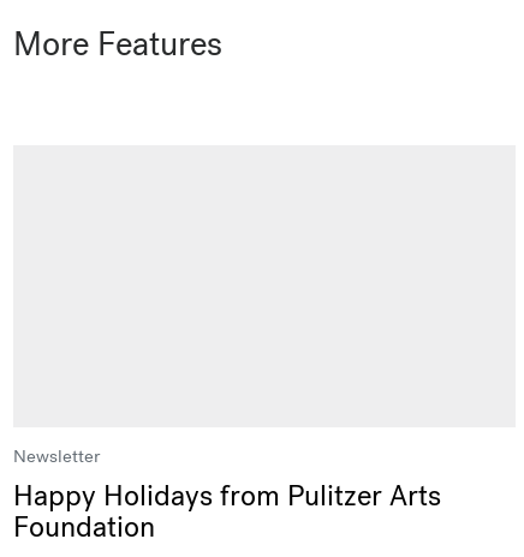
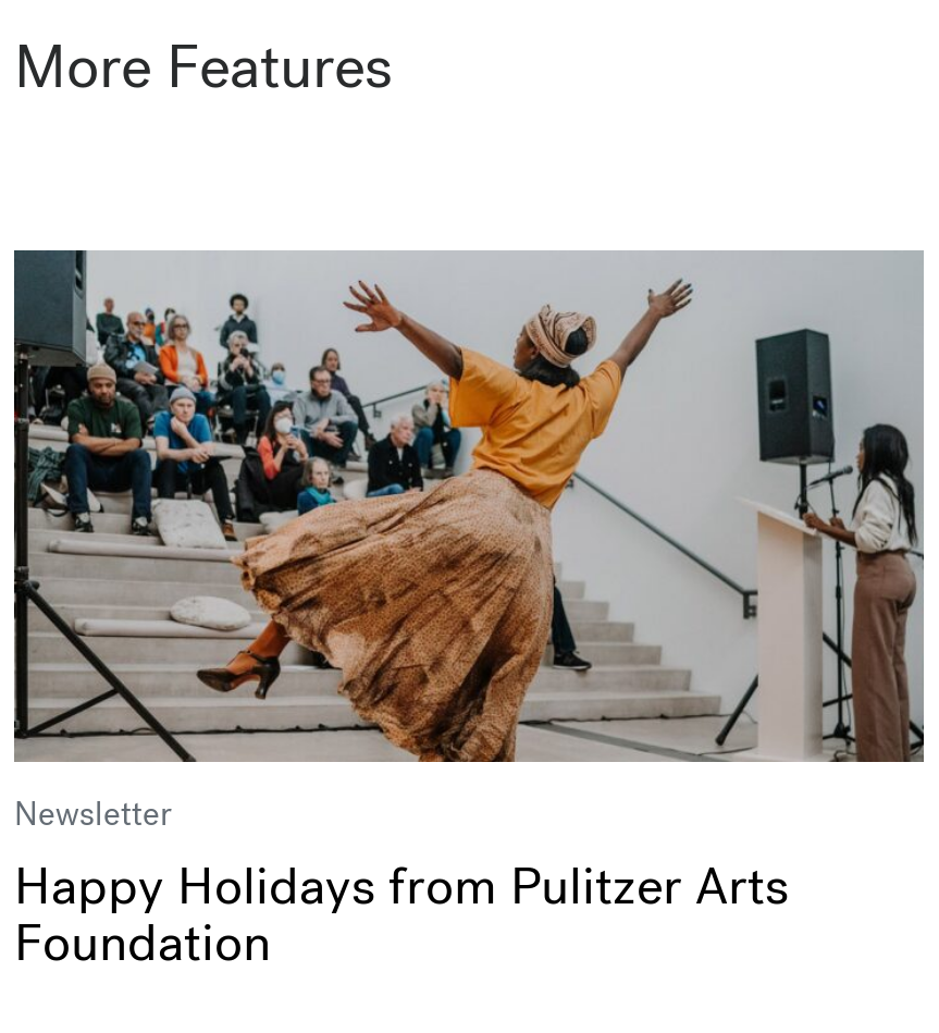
+ [image]
